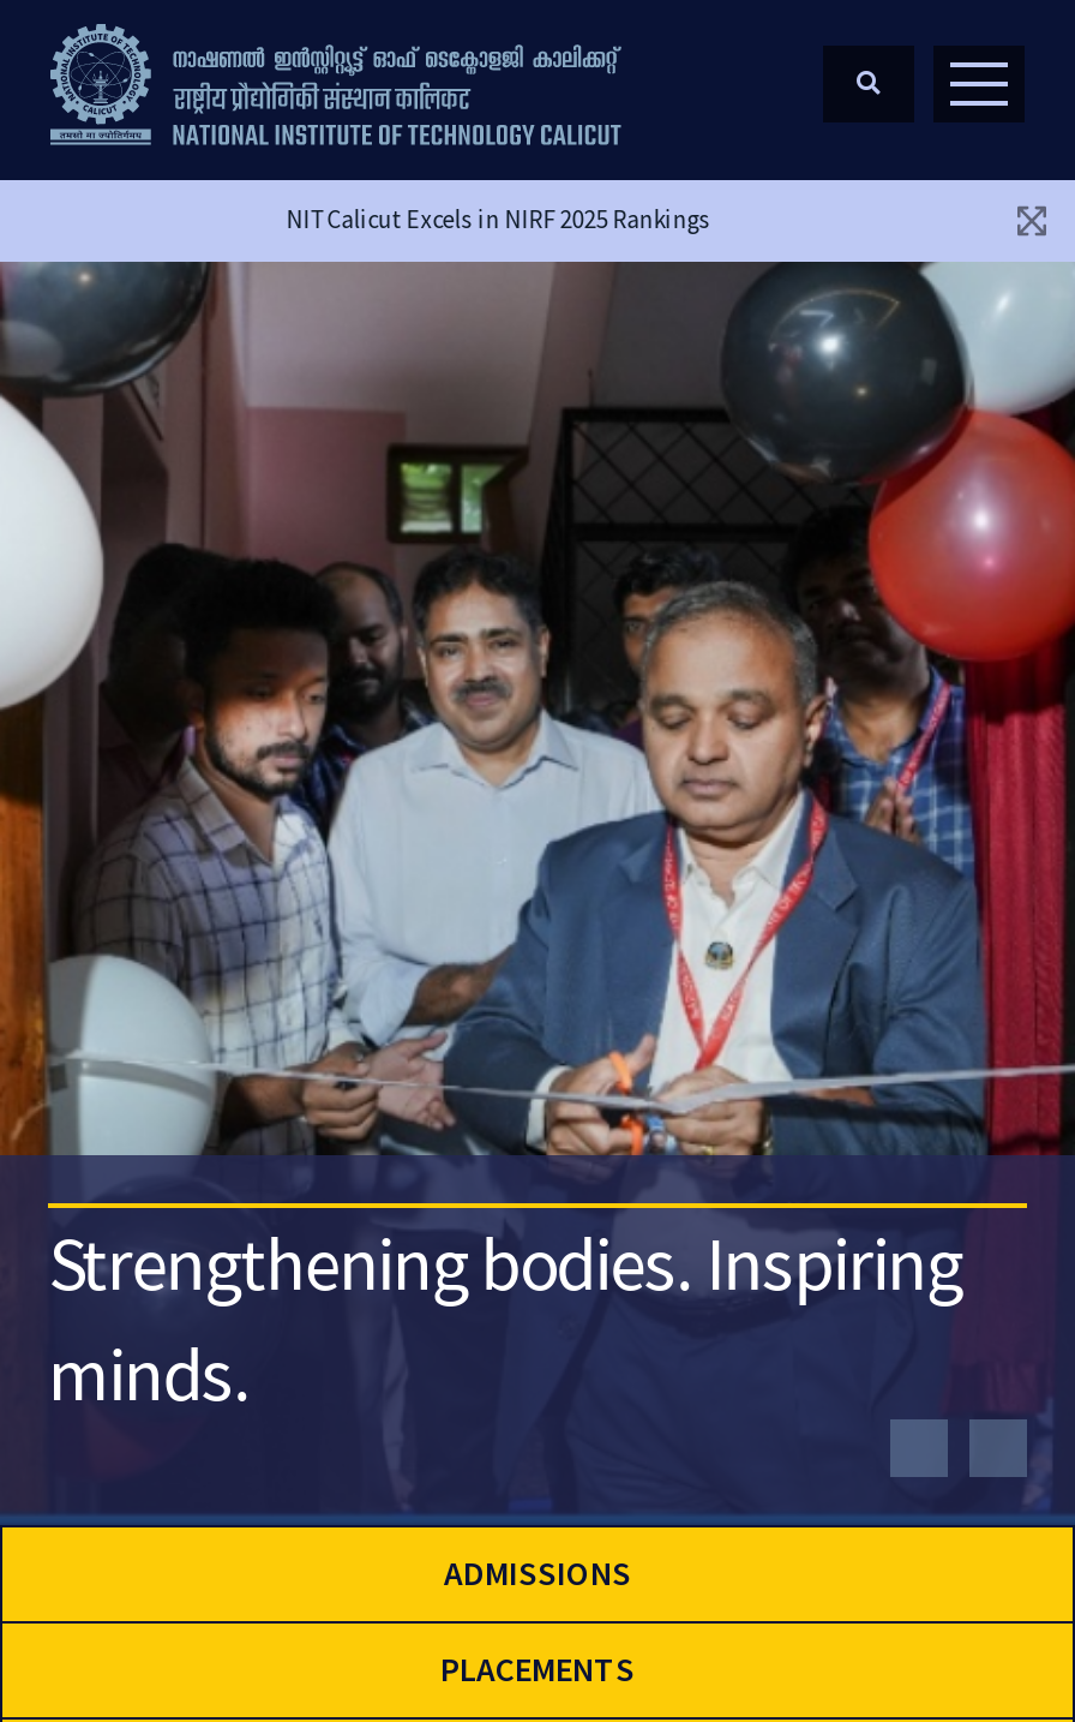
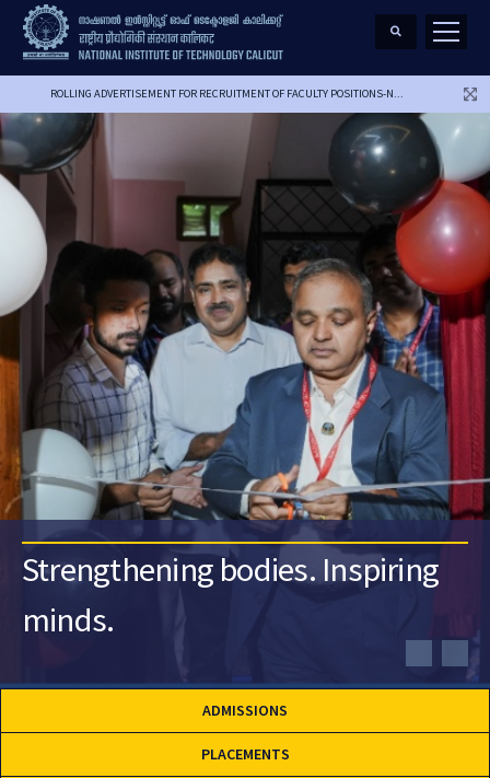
- NIT Calicut Excels in NIRF 2025 Rankings
+ ROLLING ADVERTISEMENT FOR RECRUITMENT OF FACULTY POSITIONS-N...
